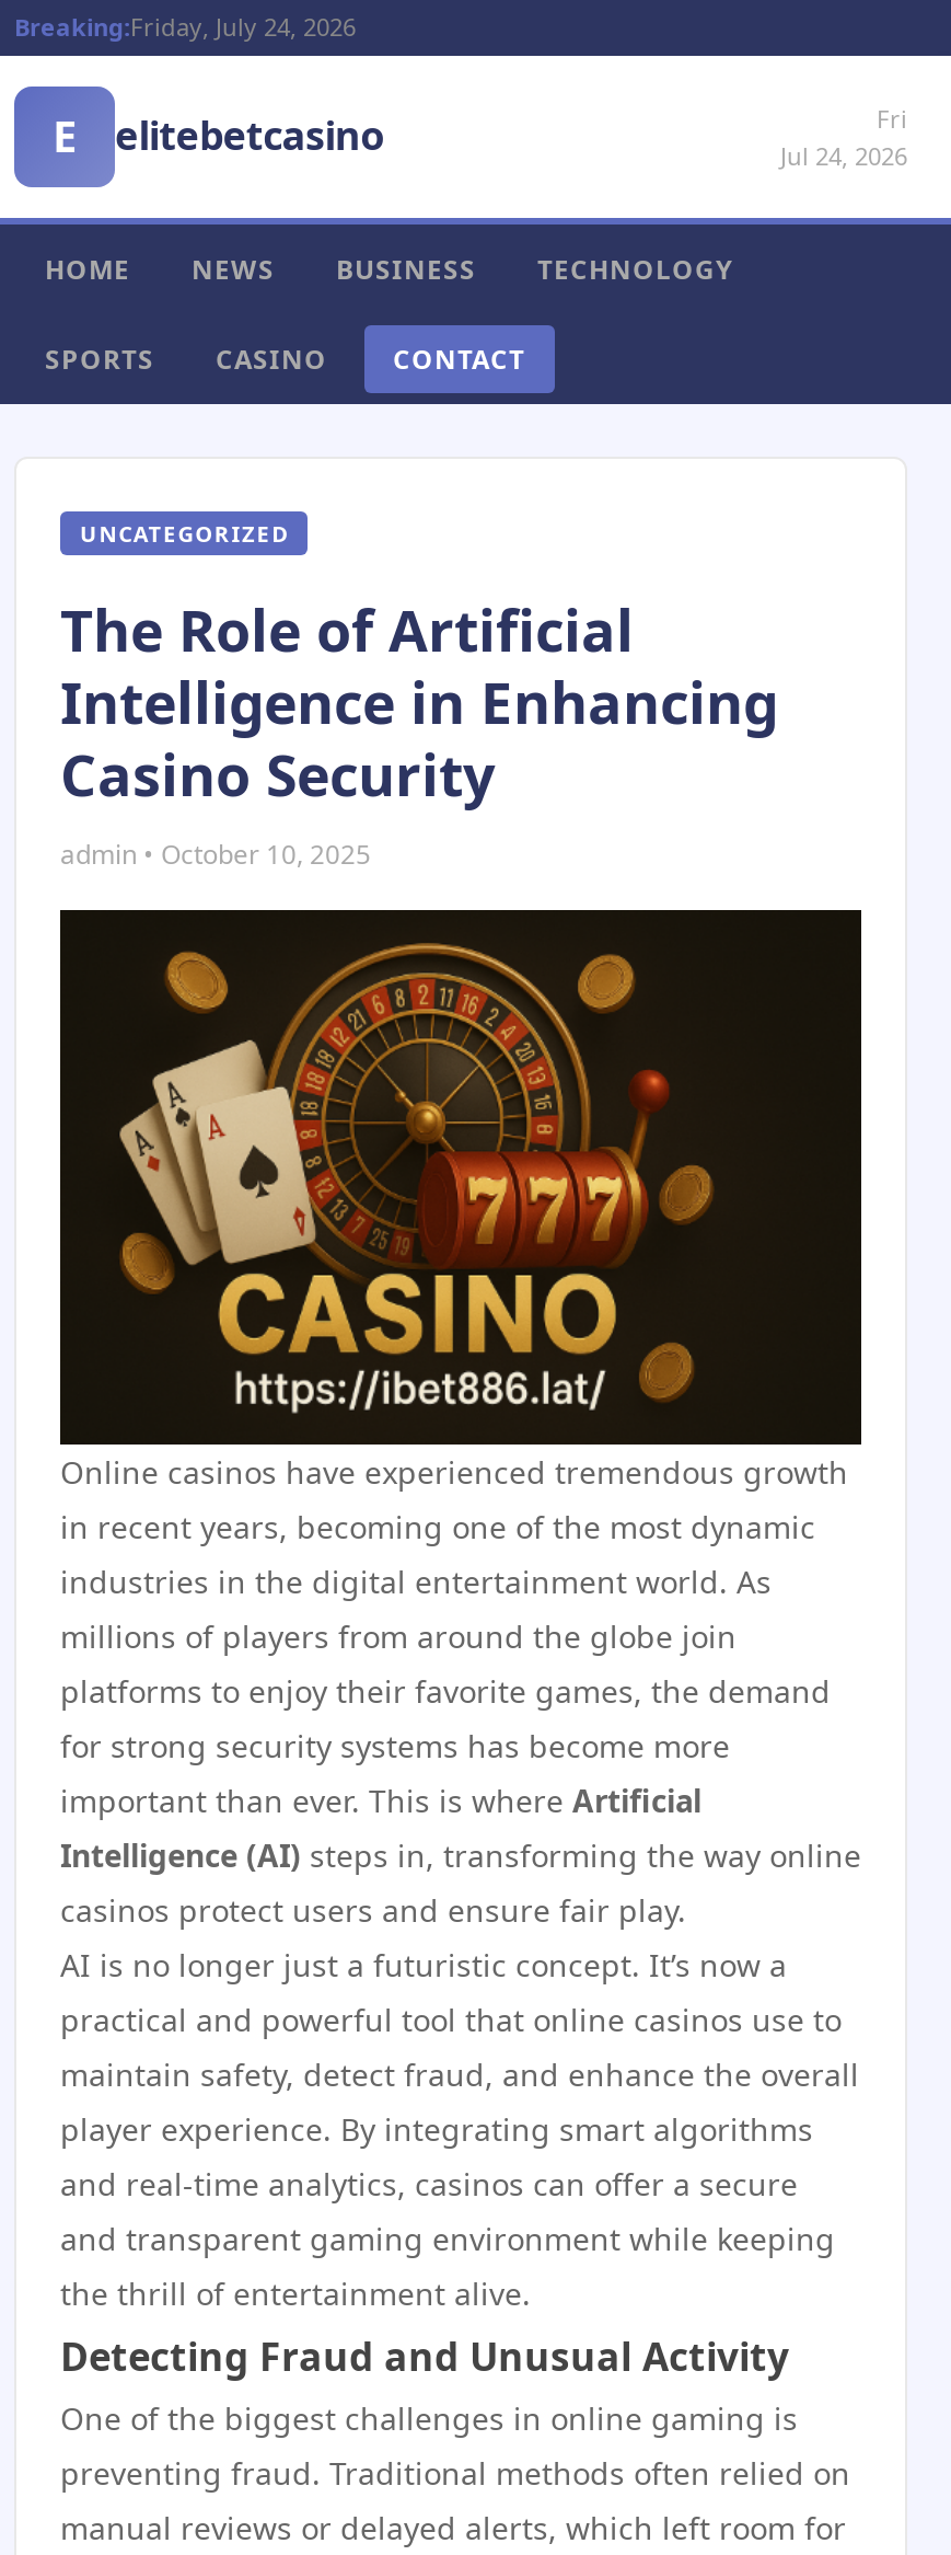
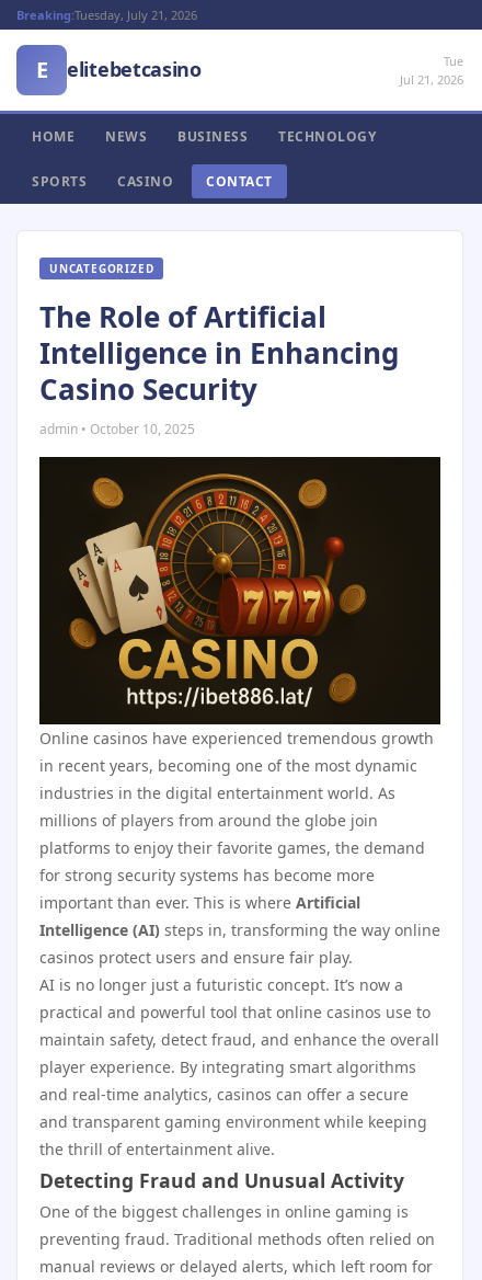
- Breaking:Friday, July 24, 2026
+ Breaking:Tuesday, July 21, 2026

- Fri
- Jul 24, 2026
+ Tue
+ Jul 21, 2026
